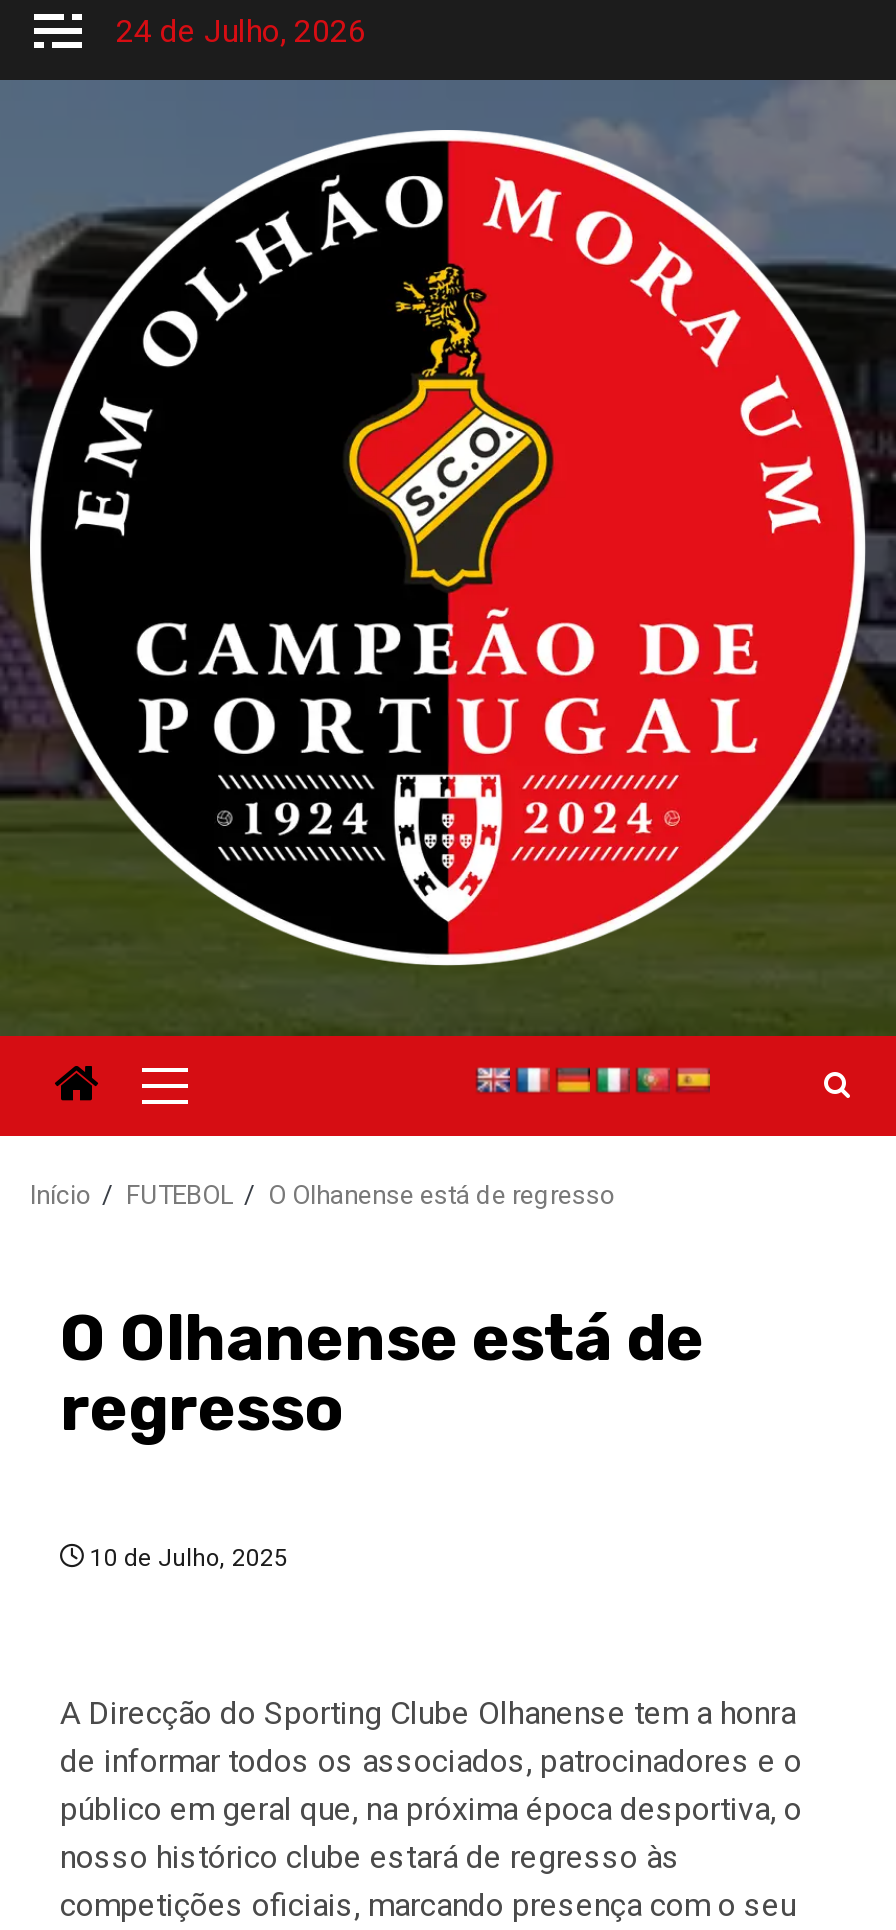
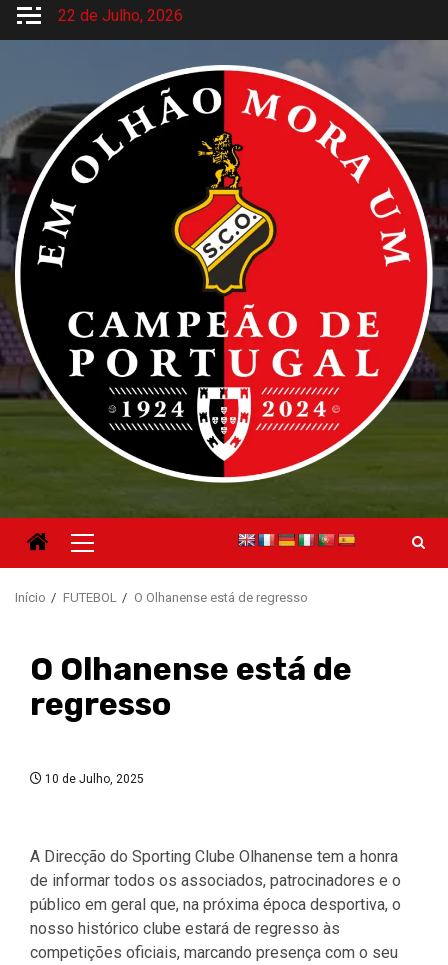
- 24 de Julho, 2026
+ 22 de Julho, 2026
